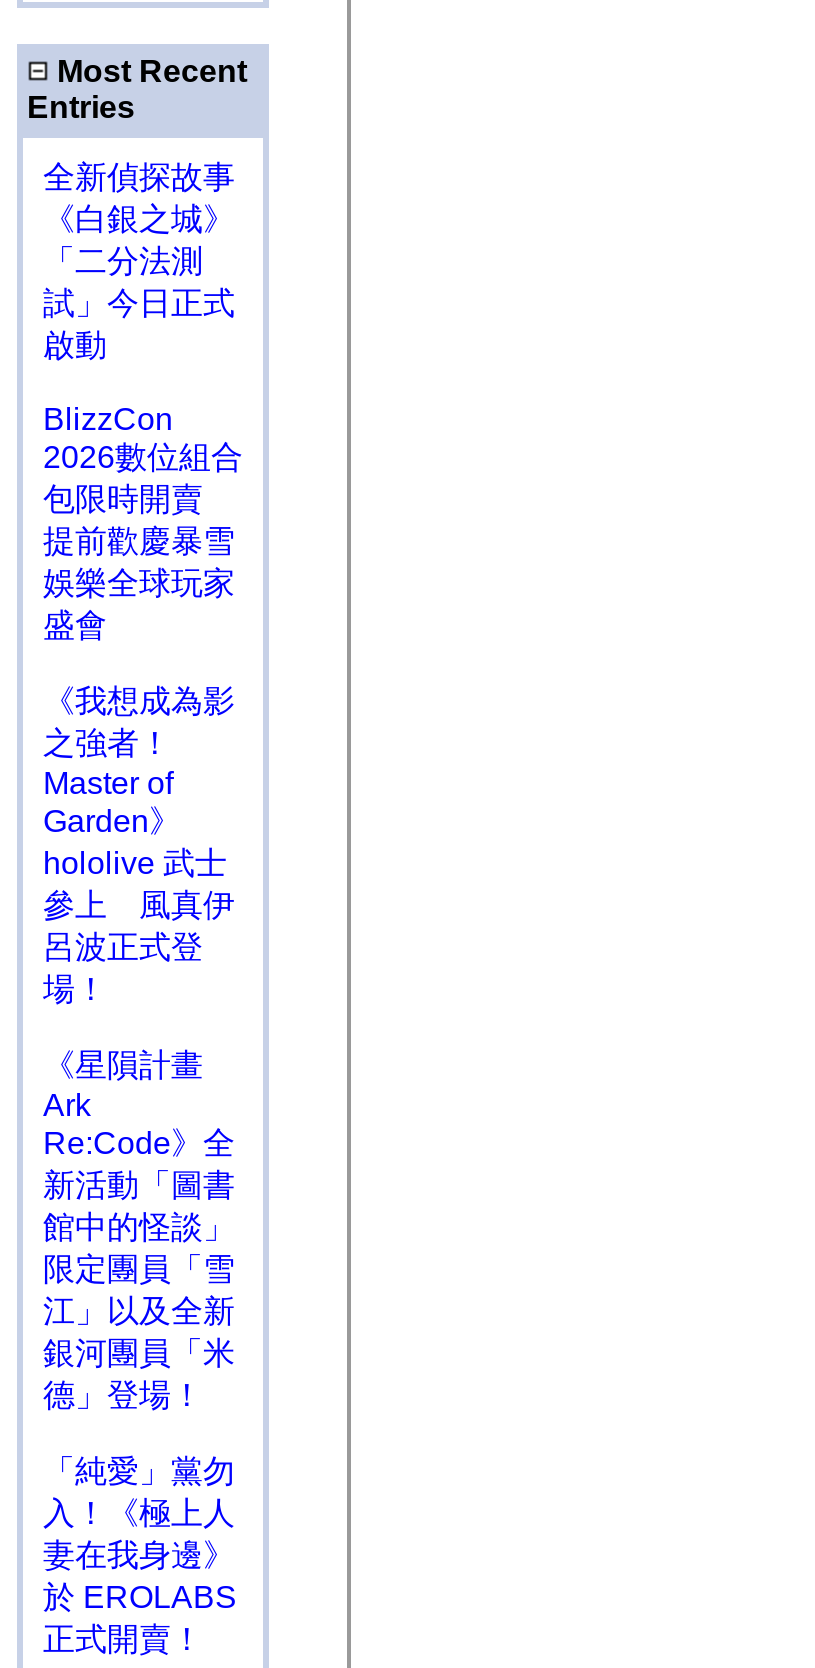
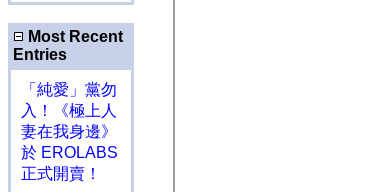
- 全新偵探故事
- 《白銀之城》
- 「二分法測
- 試」今日正式
- 啟動
- BlizzCon
- 2026數位組合
- 包限時開賣
- 提前歡慶暴雪
- 娛樂全球玩家
- 盛會
- 《我想成為影
- 之強者！
- Master of
- Garden》
- hololive 武士
- 參上 風真伊
- 呂波正式登
- 場！
- 《星隕計畫
- Ark
- Re:Code》全
- 新活動「圖書
- 館中的怪談」
- 限定團員「雪
- 江」以及全新
- 銀河團員「米
- 德」登場！
